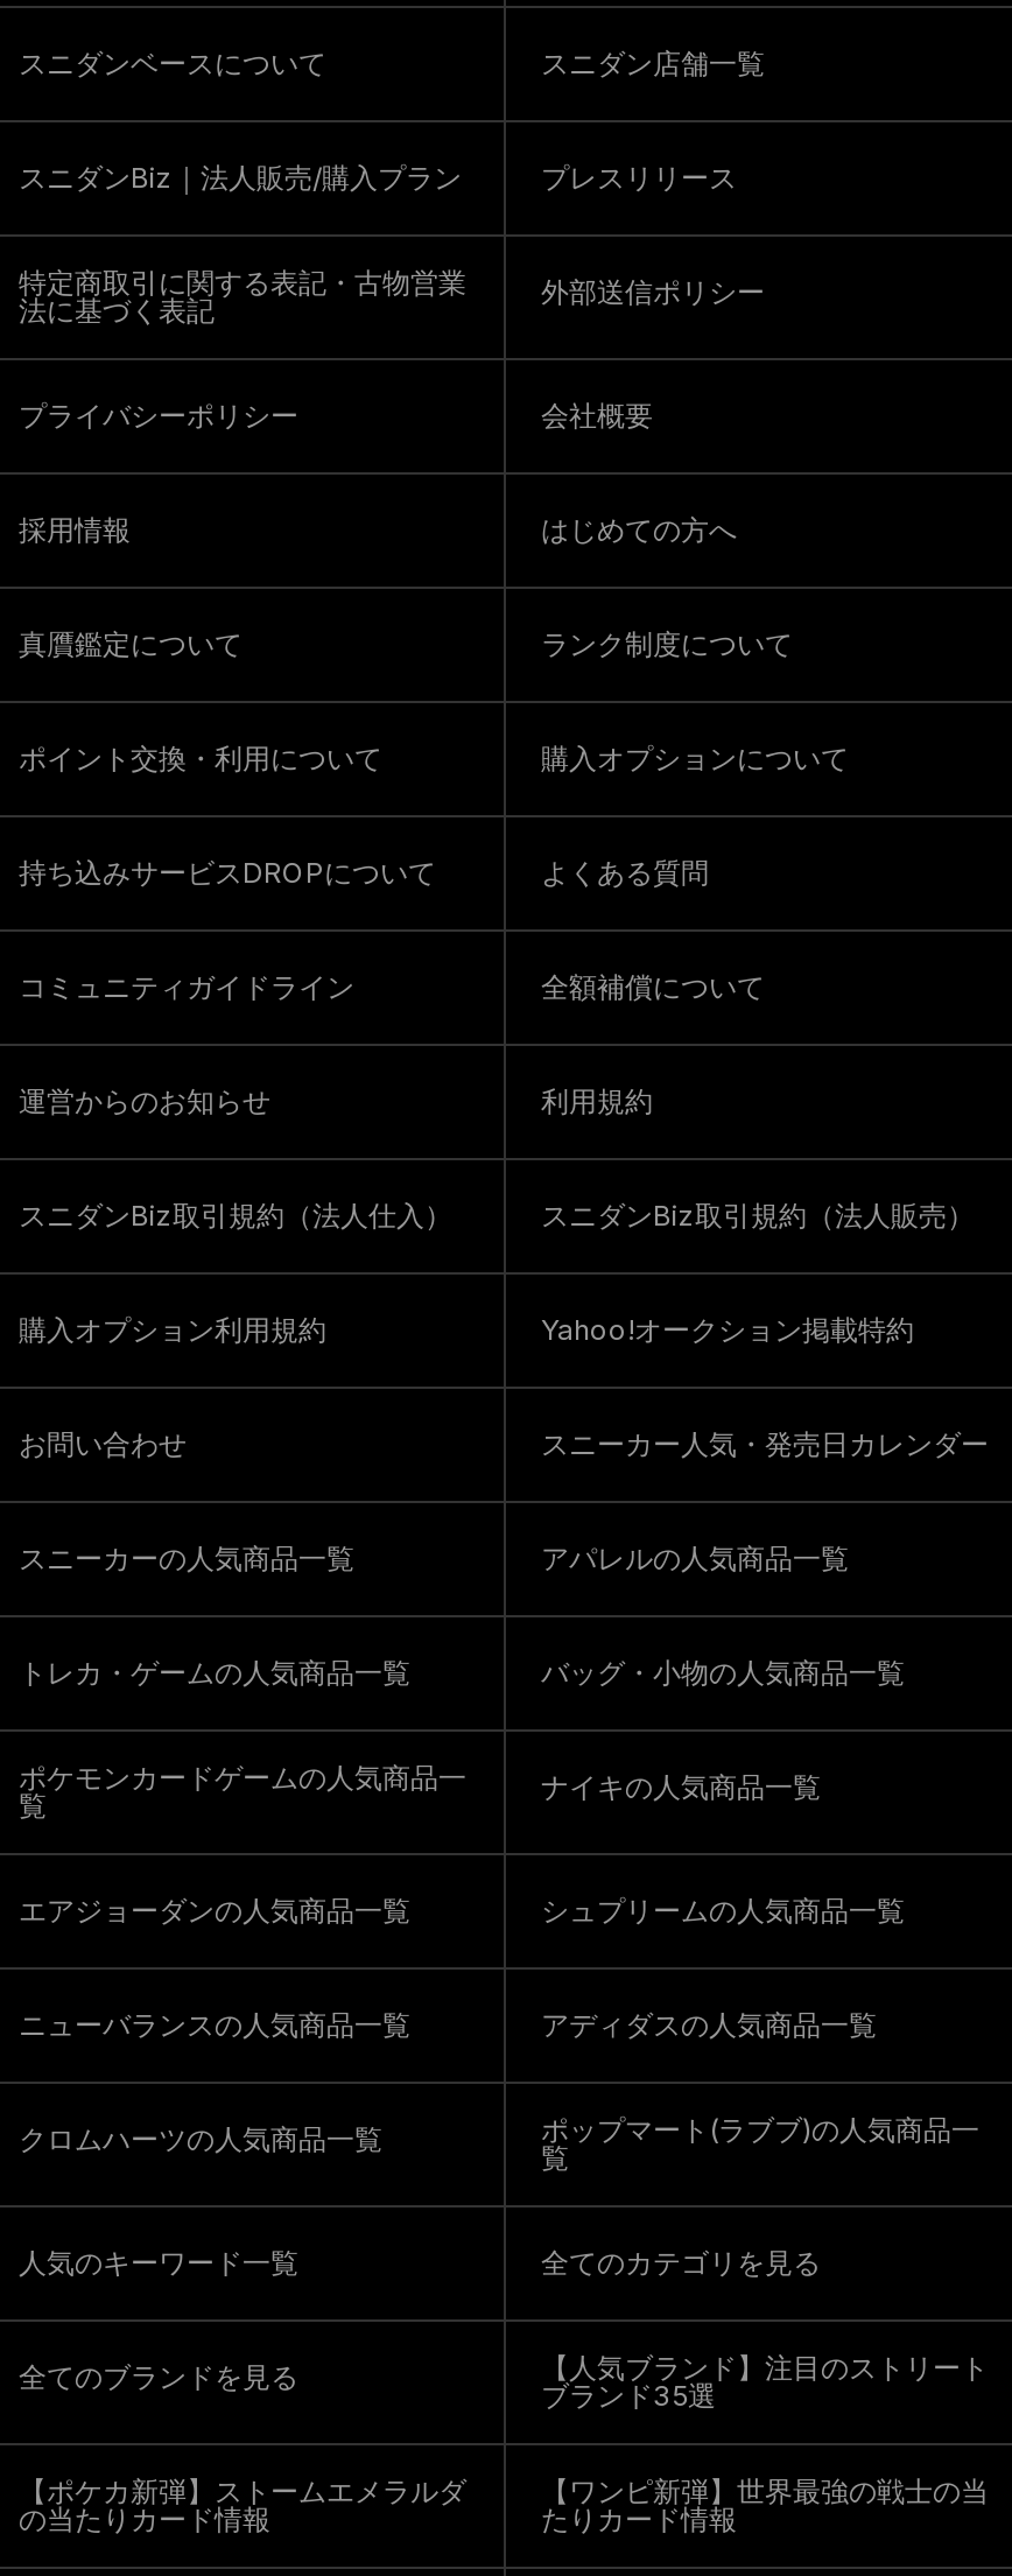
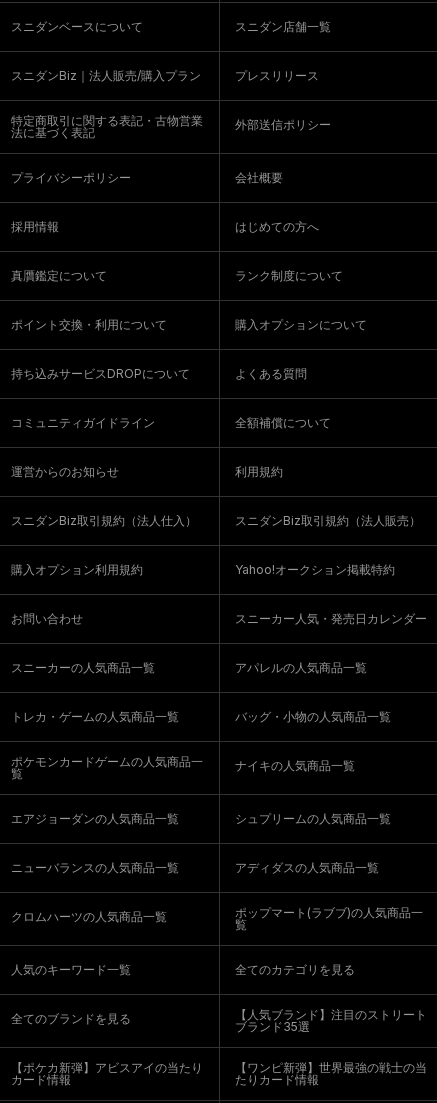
- 【ポケカ新弾】ストームエメラルダ
- の当たりカード情報
+ 【ポケカ新弾】アビスアイの当たり
+ カード情報
